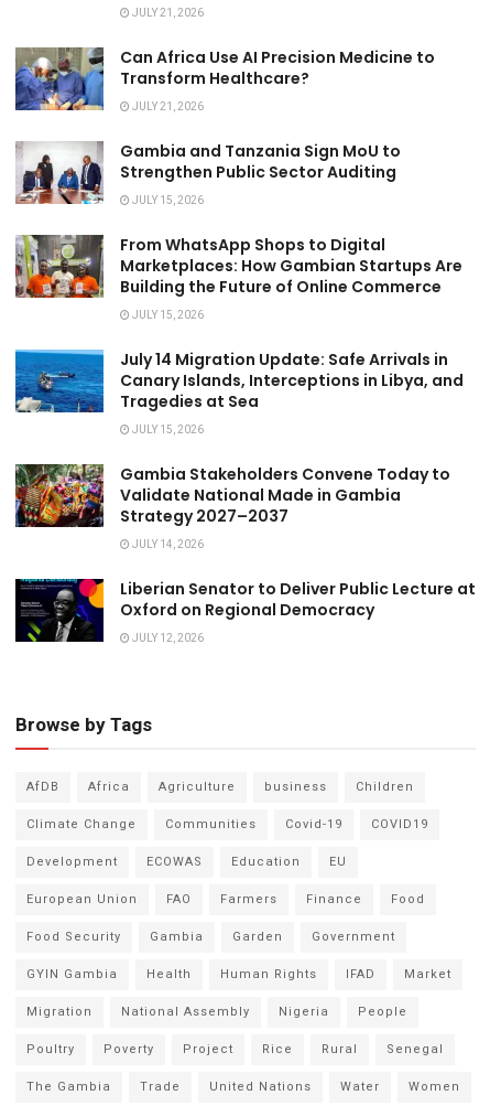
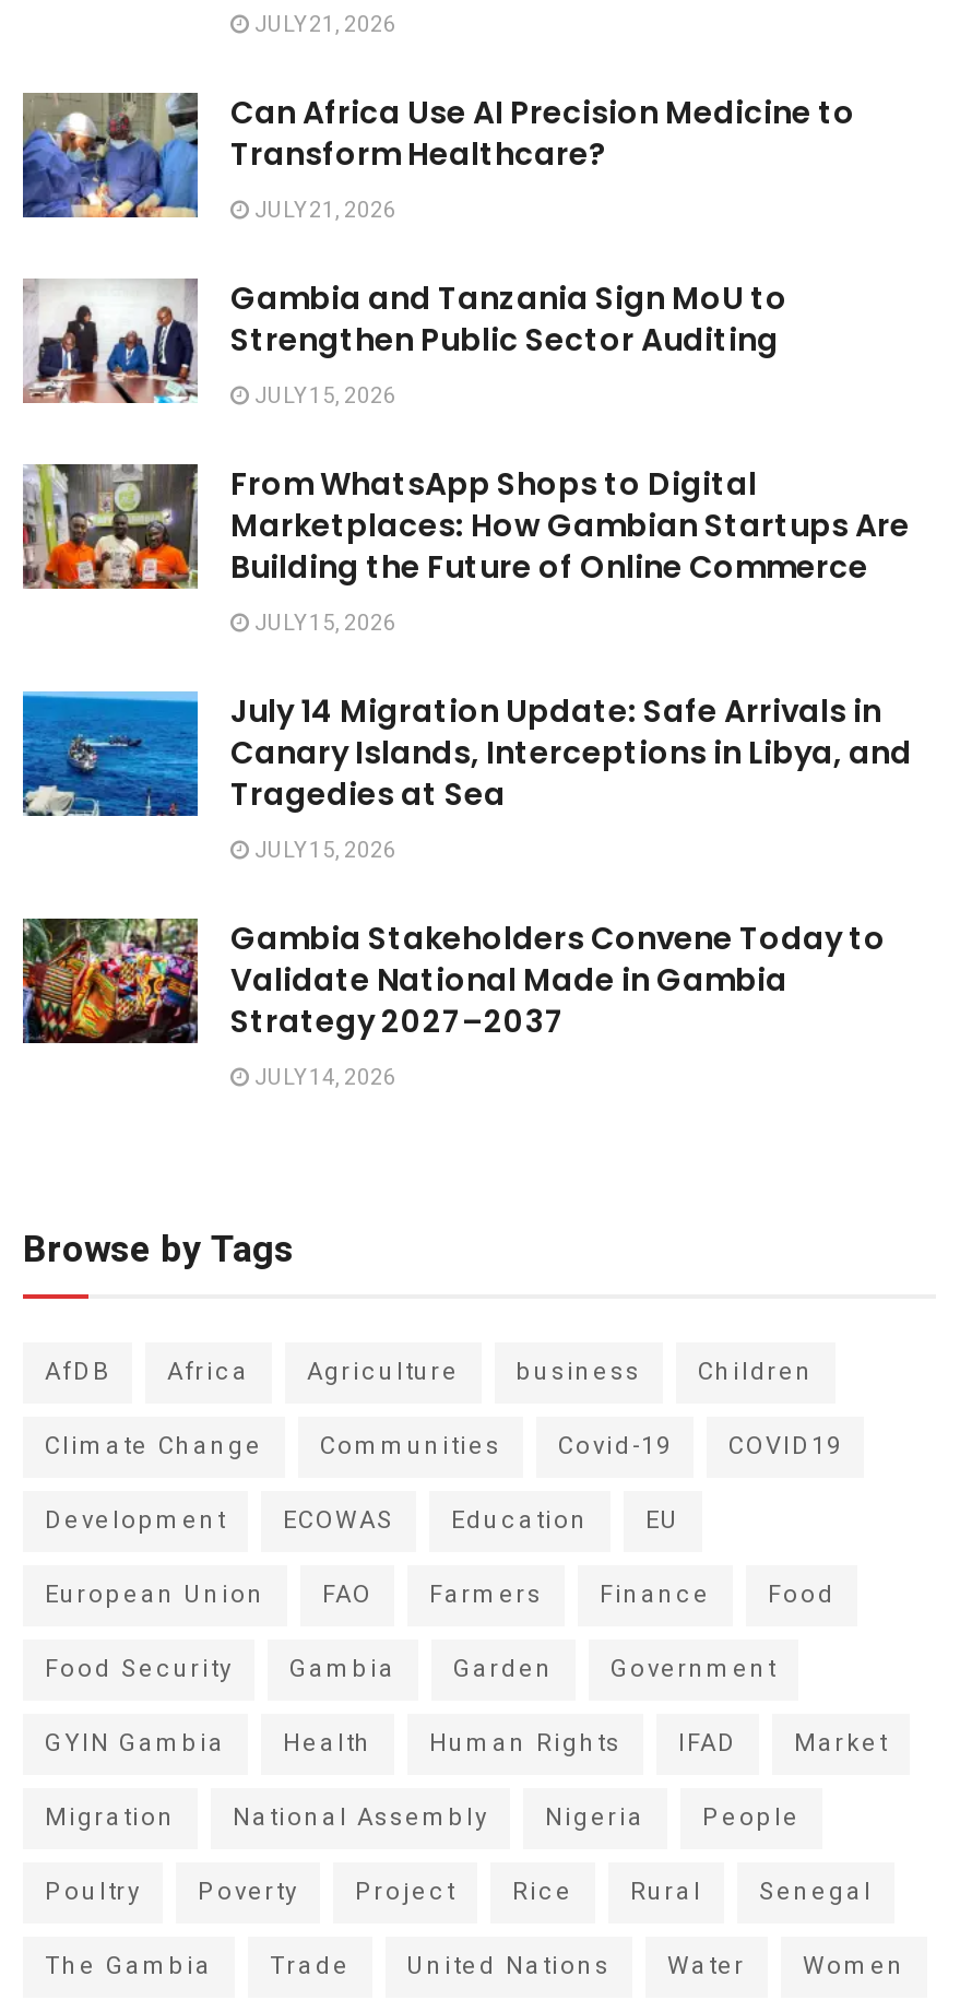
- [image]
- Liberian Senator to Deliver Public Lecture at
- Oxford on Regional Democracy
- JULY 12, 2026
